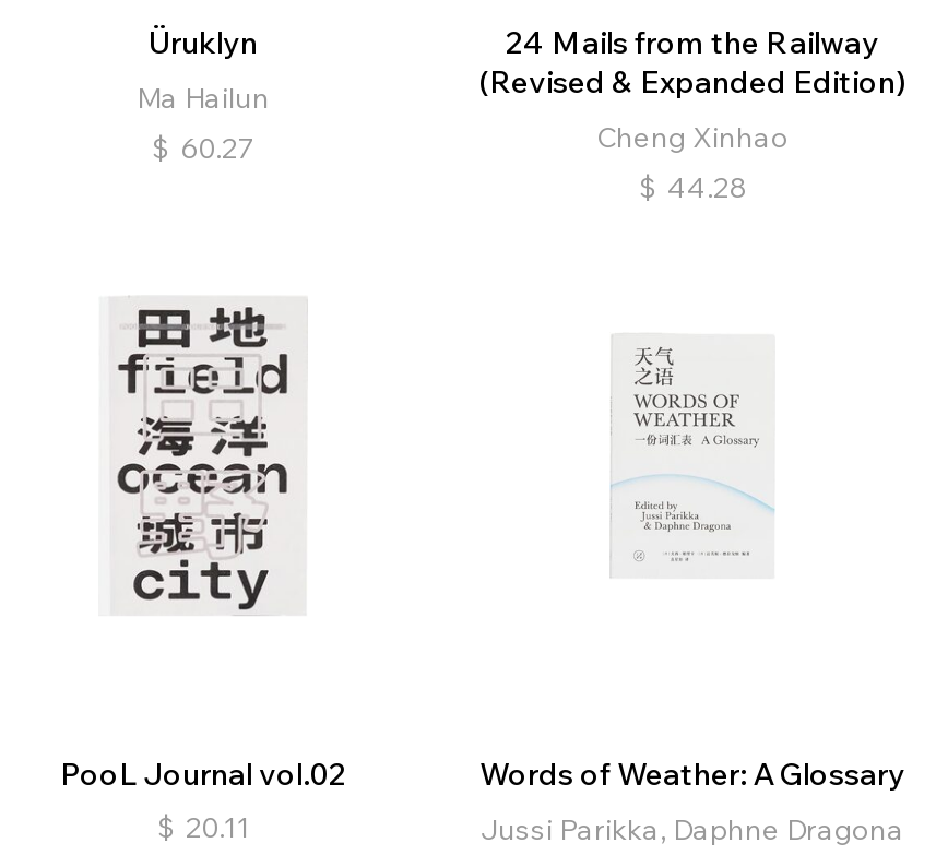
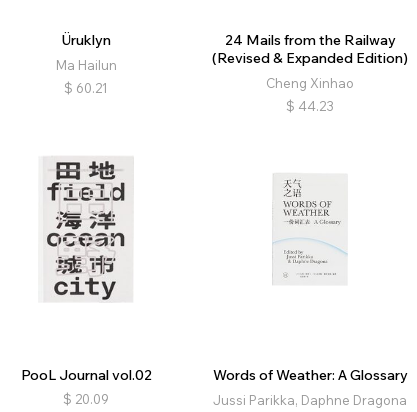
- $ 60.27
+ $ 60.21

- $ 44.28
+ $ 44.23

- $ 20.11
+ $ 20.09
